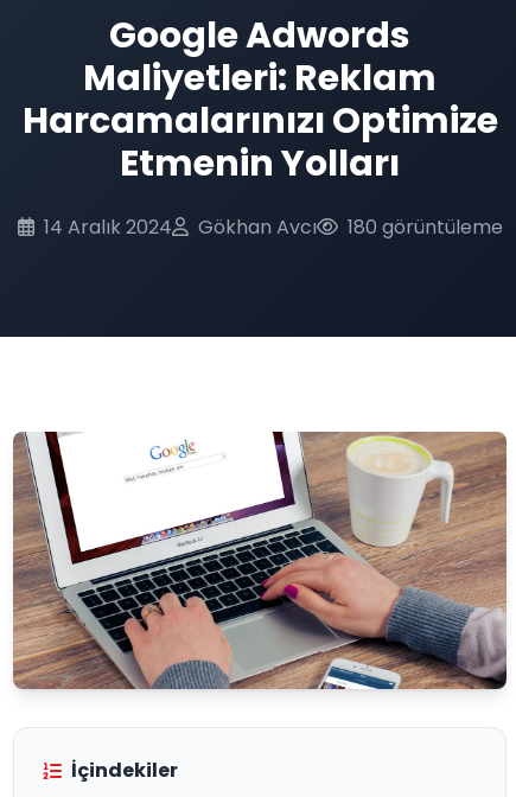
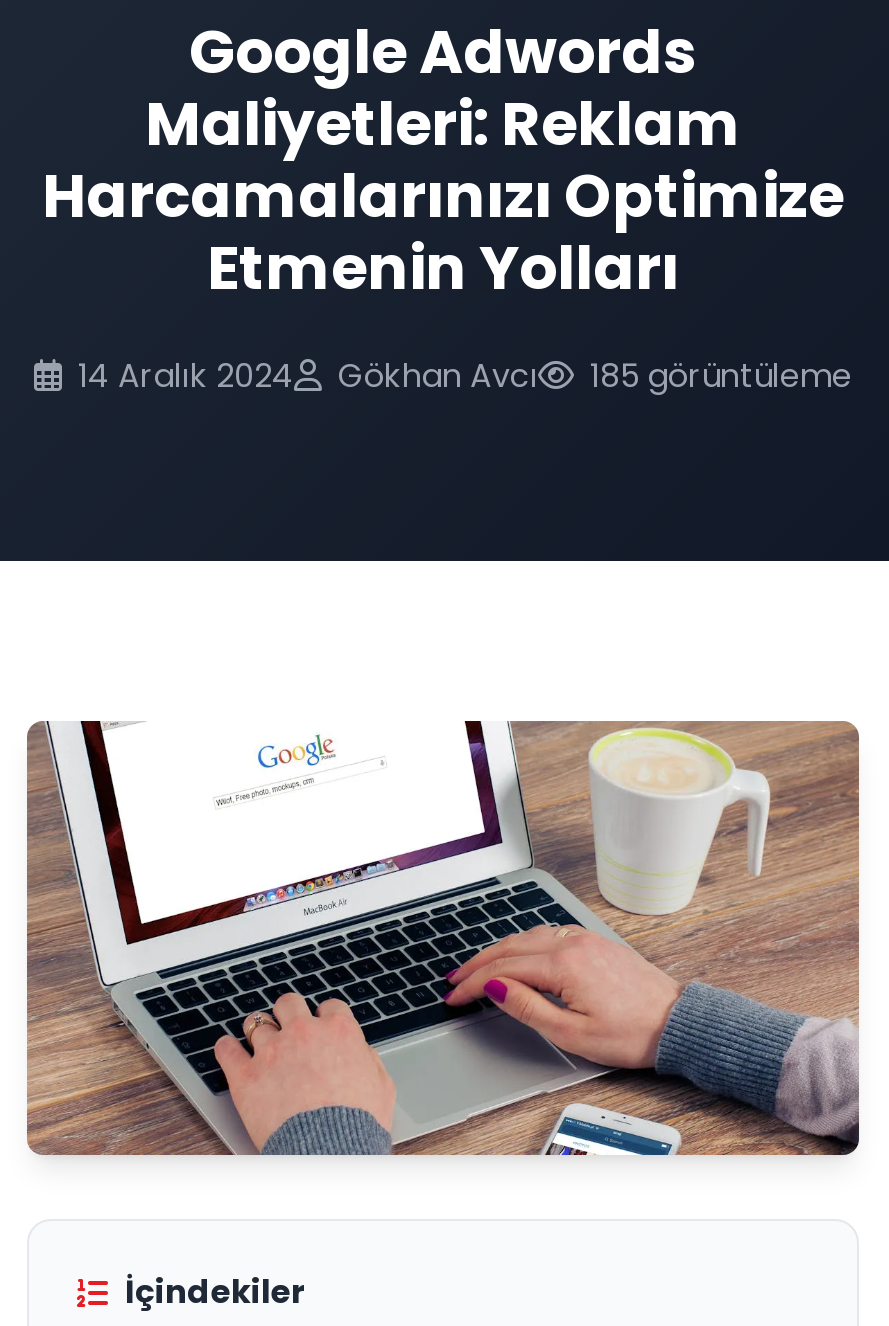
- 14 Aralık 2024 Gökhan Avcı 180 görüntüleme
+ 14 Aralık 2024 Gökhan Avcı 185 görüntüleme
